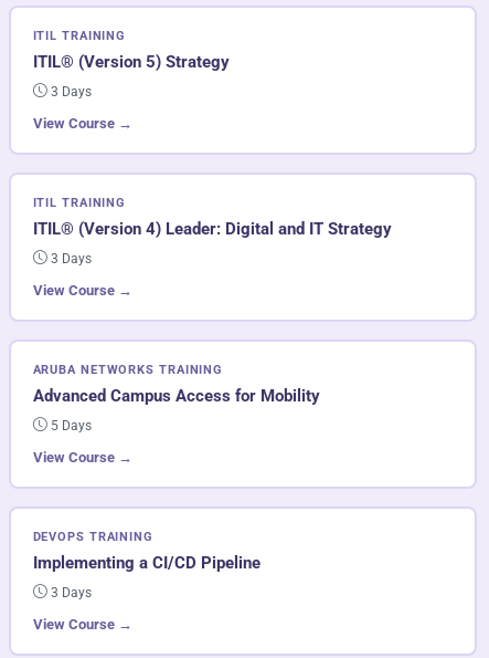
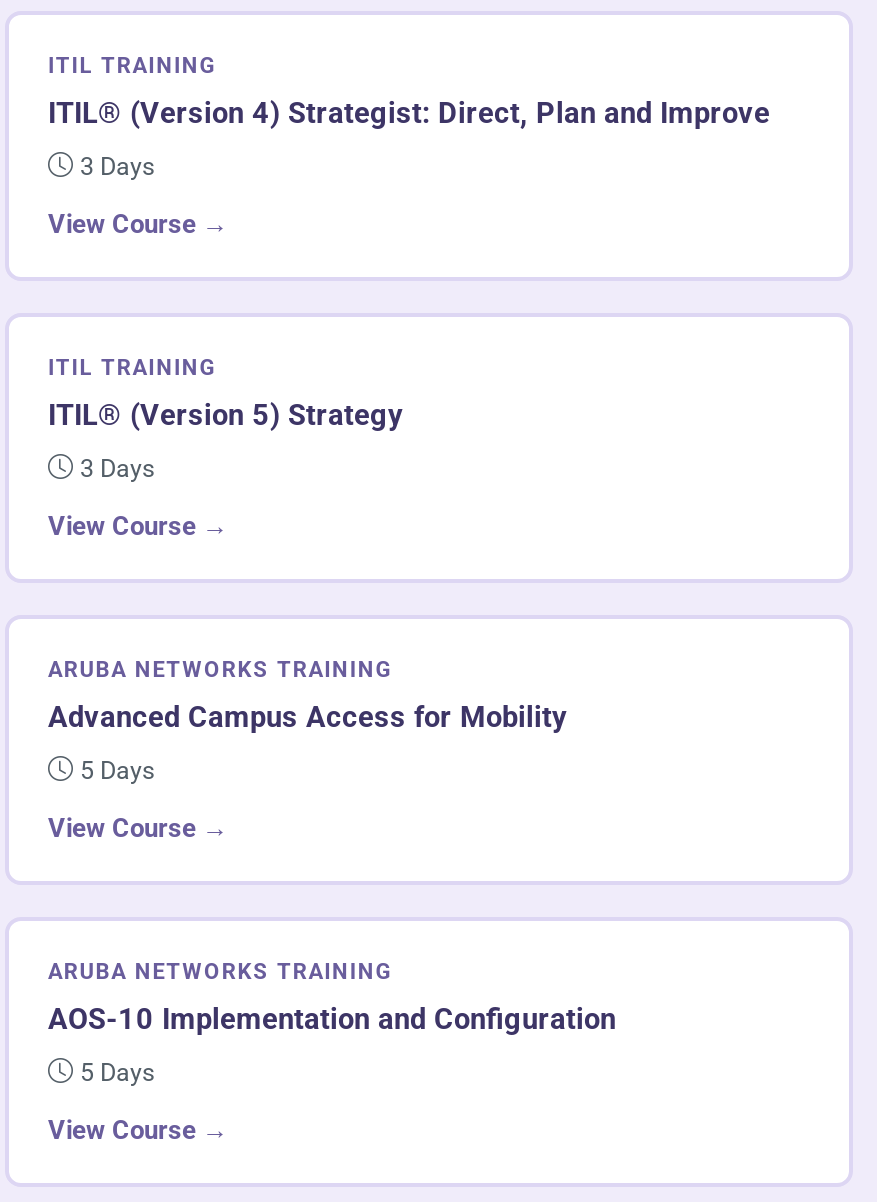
+ ITIL® (Version 4) Strategist: Direct, Plan and Improve

moved down: ITIL® (Version 5) Strategy

- ITIL® (Version 4) Leader: Digital and IT Strategy

- DEVOPS TRAINING
- Implementing a CI/CD Pipeline
+ ARUBA NETWORKS TRAINING
+ AOS-10 Implementation and Configuration

- 3 Days
+ 5 Days
